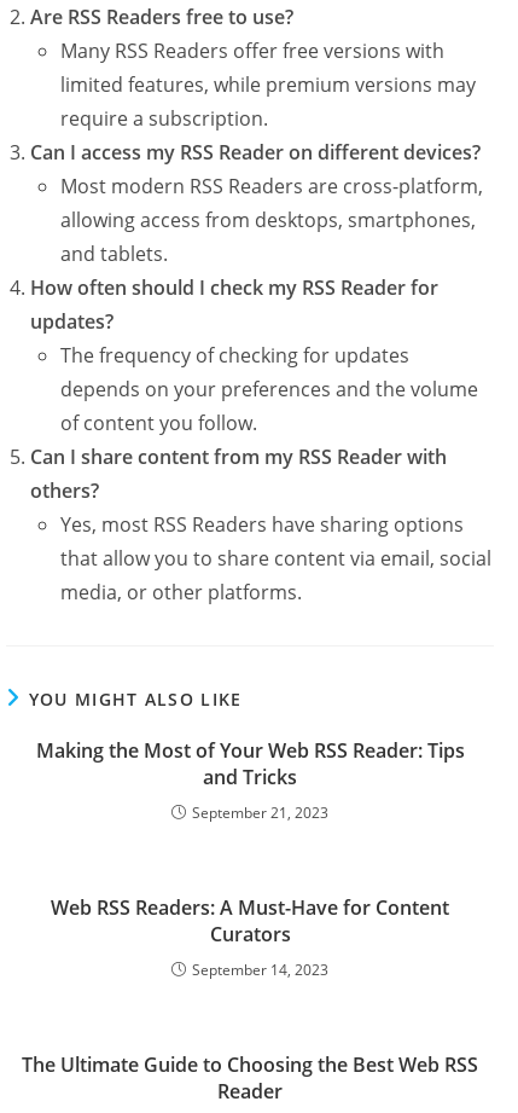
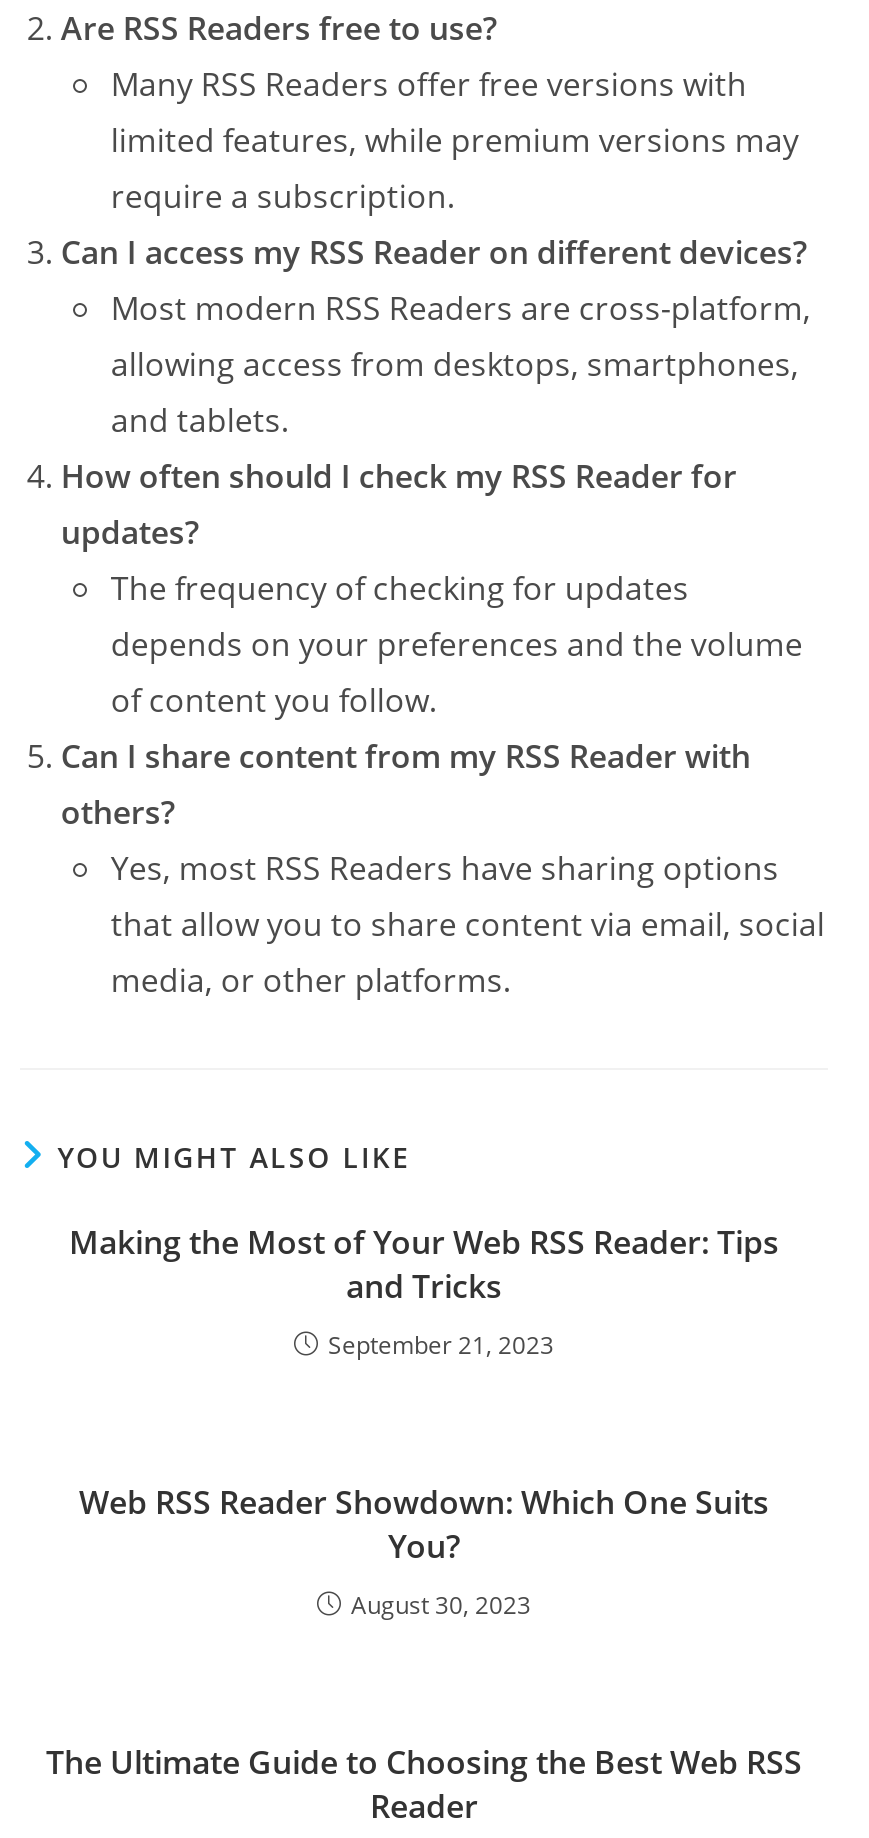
- Web RSS Readers: A Must-Have for Content
- Curators
+ Web RSS Reader Showdown: Which One Suits
+ You?

- September 14, 2023
+ August 30, 2023
